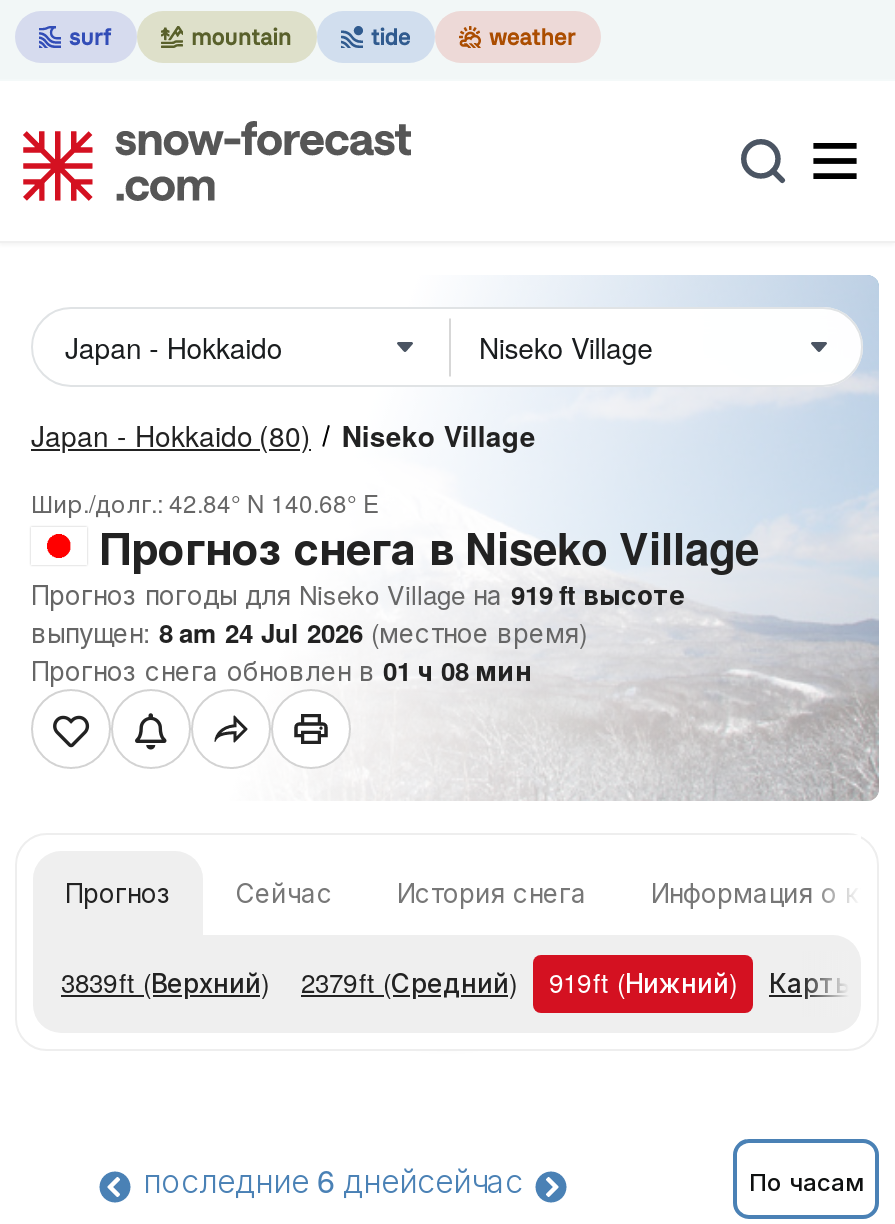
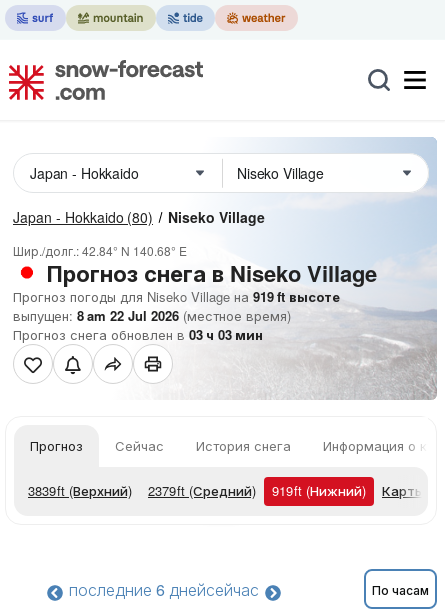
- выпущен: 8 am 24 Jul 2026 (местное время)
+ выпущен: 8 am 22 Jul 2026 (местное время)

- Прогноз снега обновлен в 01 ч 08 мин
+ Прогноз снега обновлен в 03 ч 03 мин
